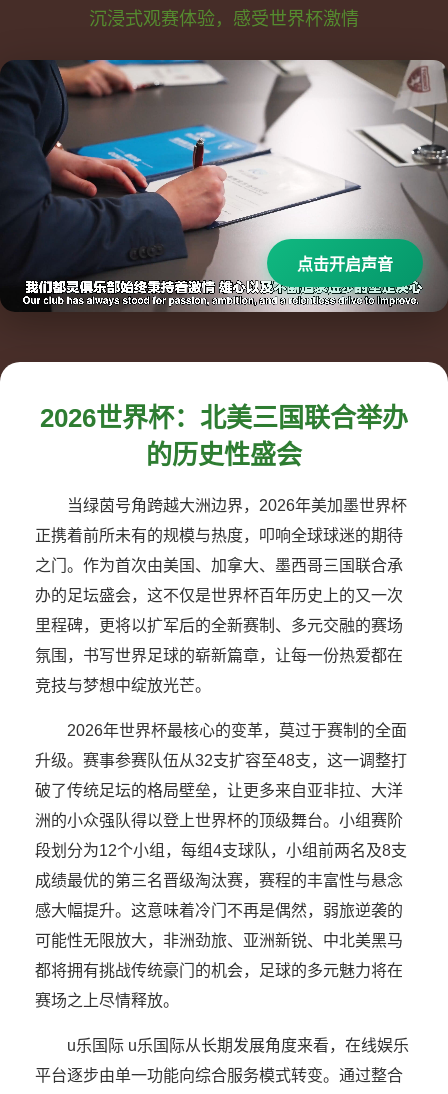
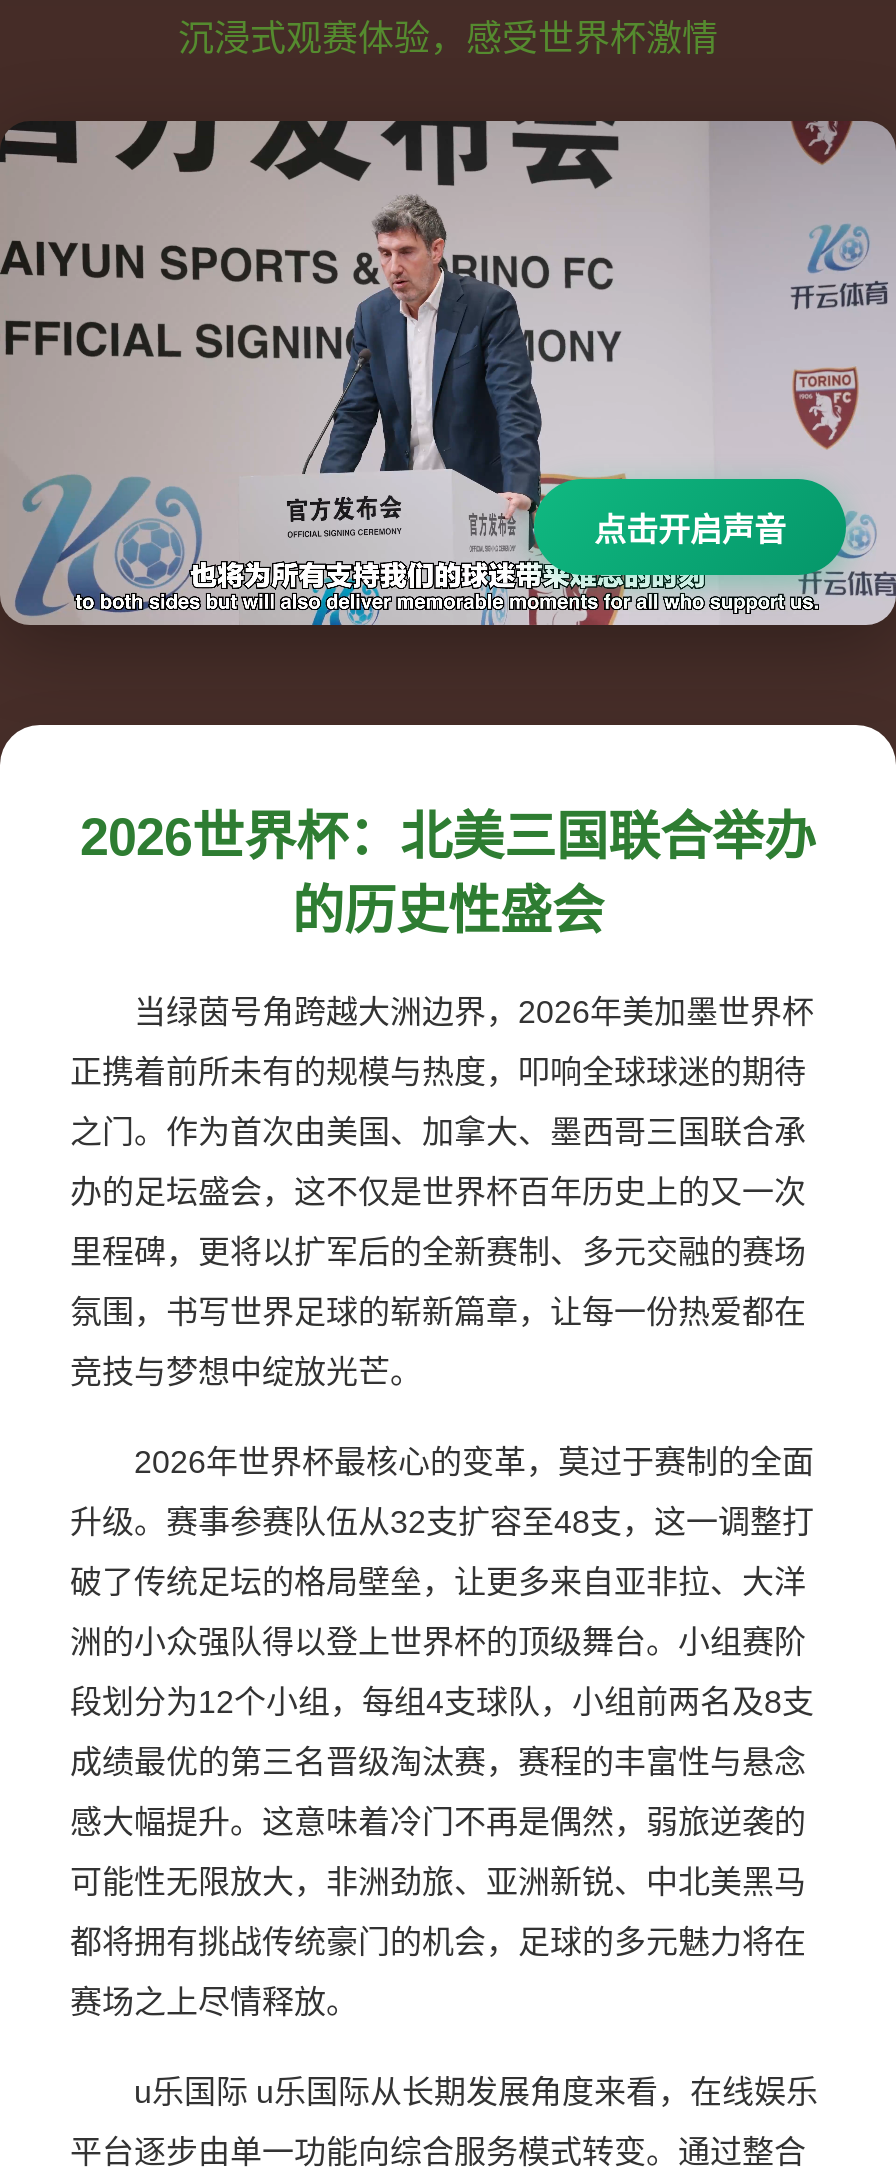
- [image]
+ [image]
